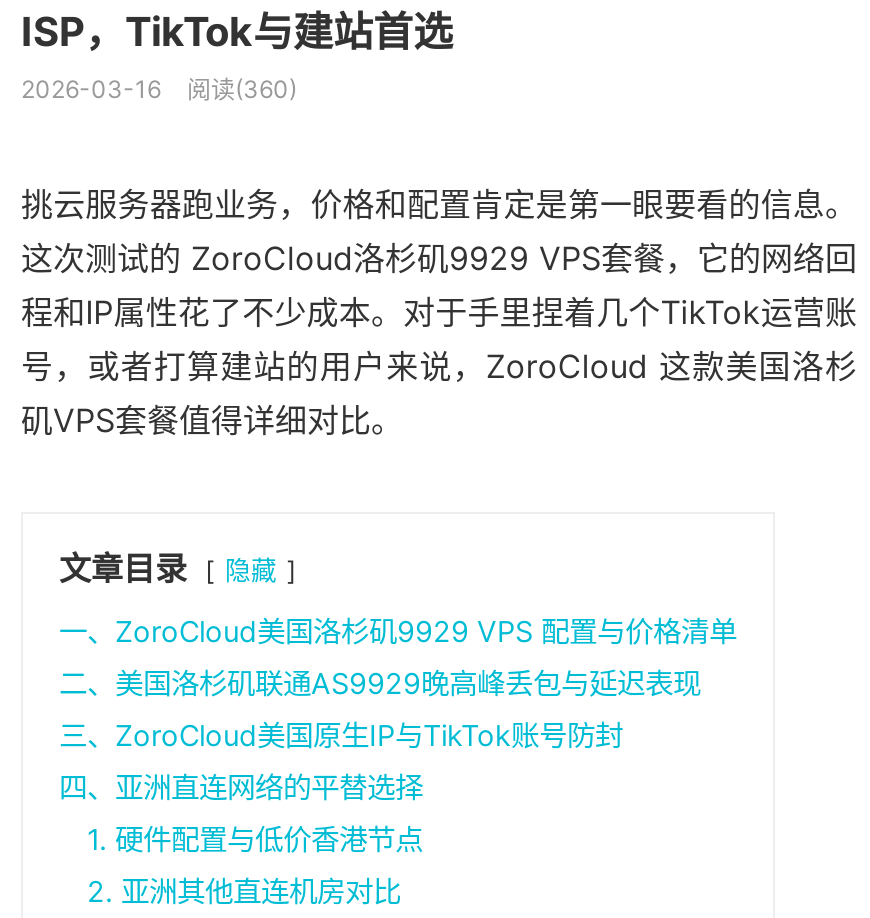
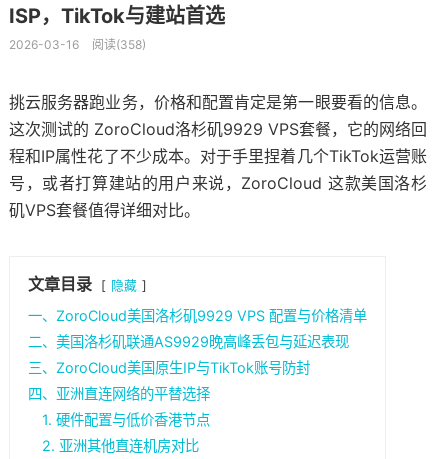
- 2026-03-16 阅读(360)
+ 2026-03-16 阅读(358)
